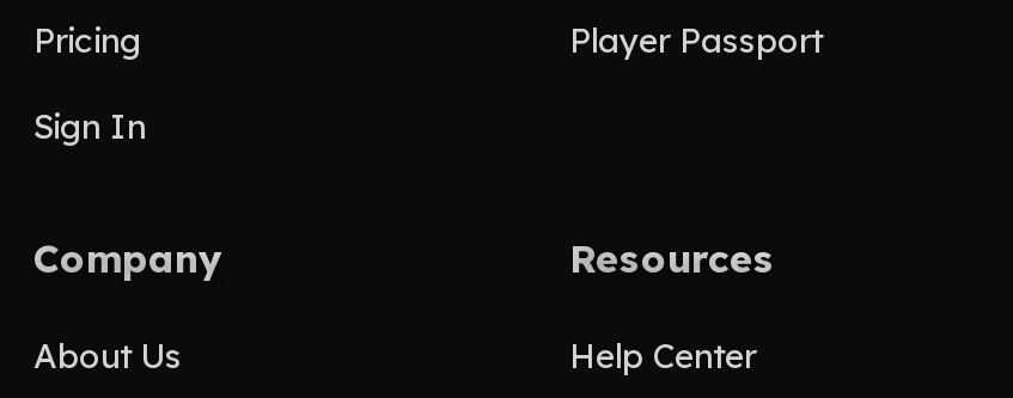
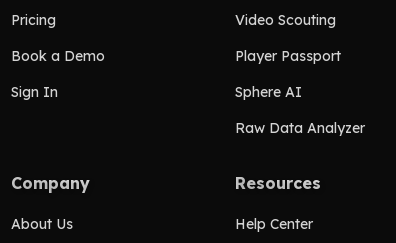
+ Book a Demo

+ Video Scouting

+ Sphere AI
+ Raw Data Analyzer
